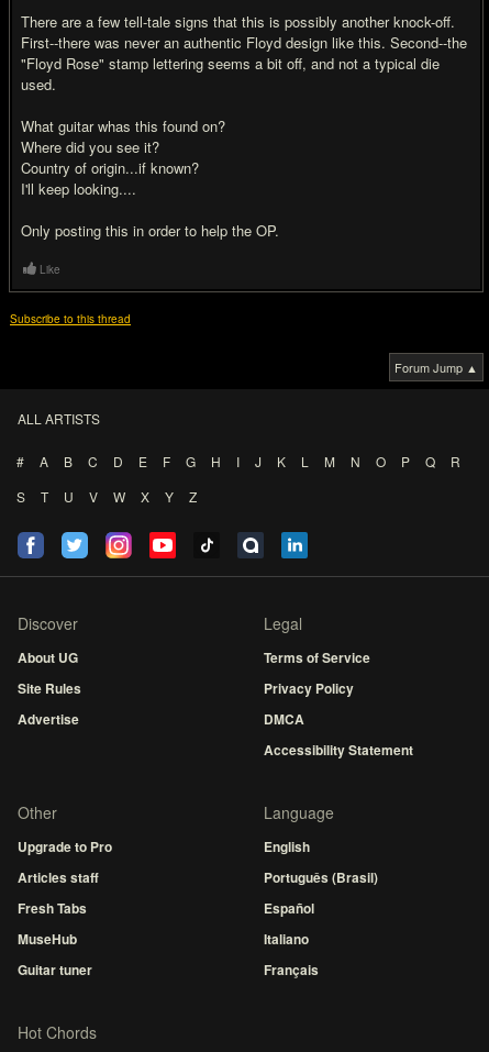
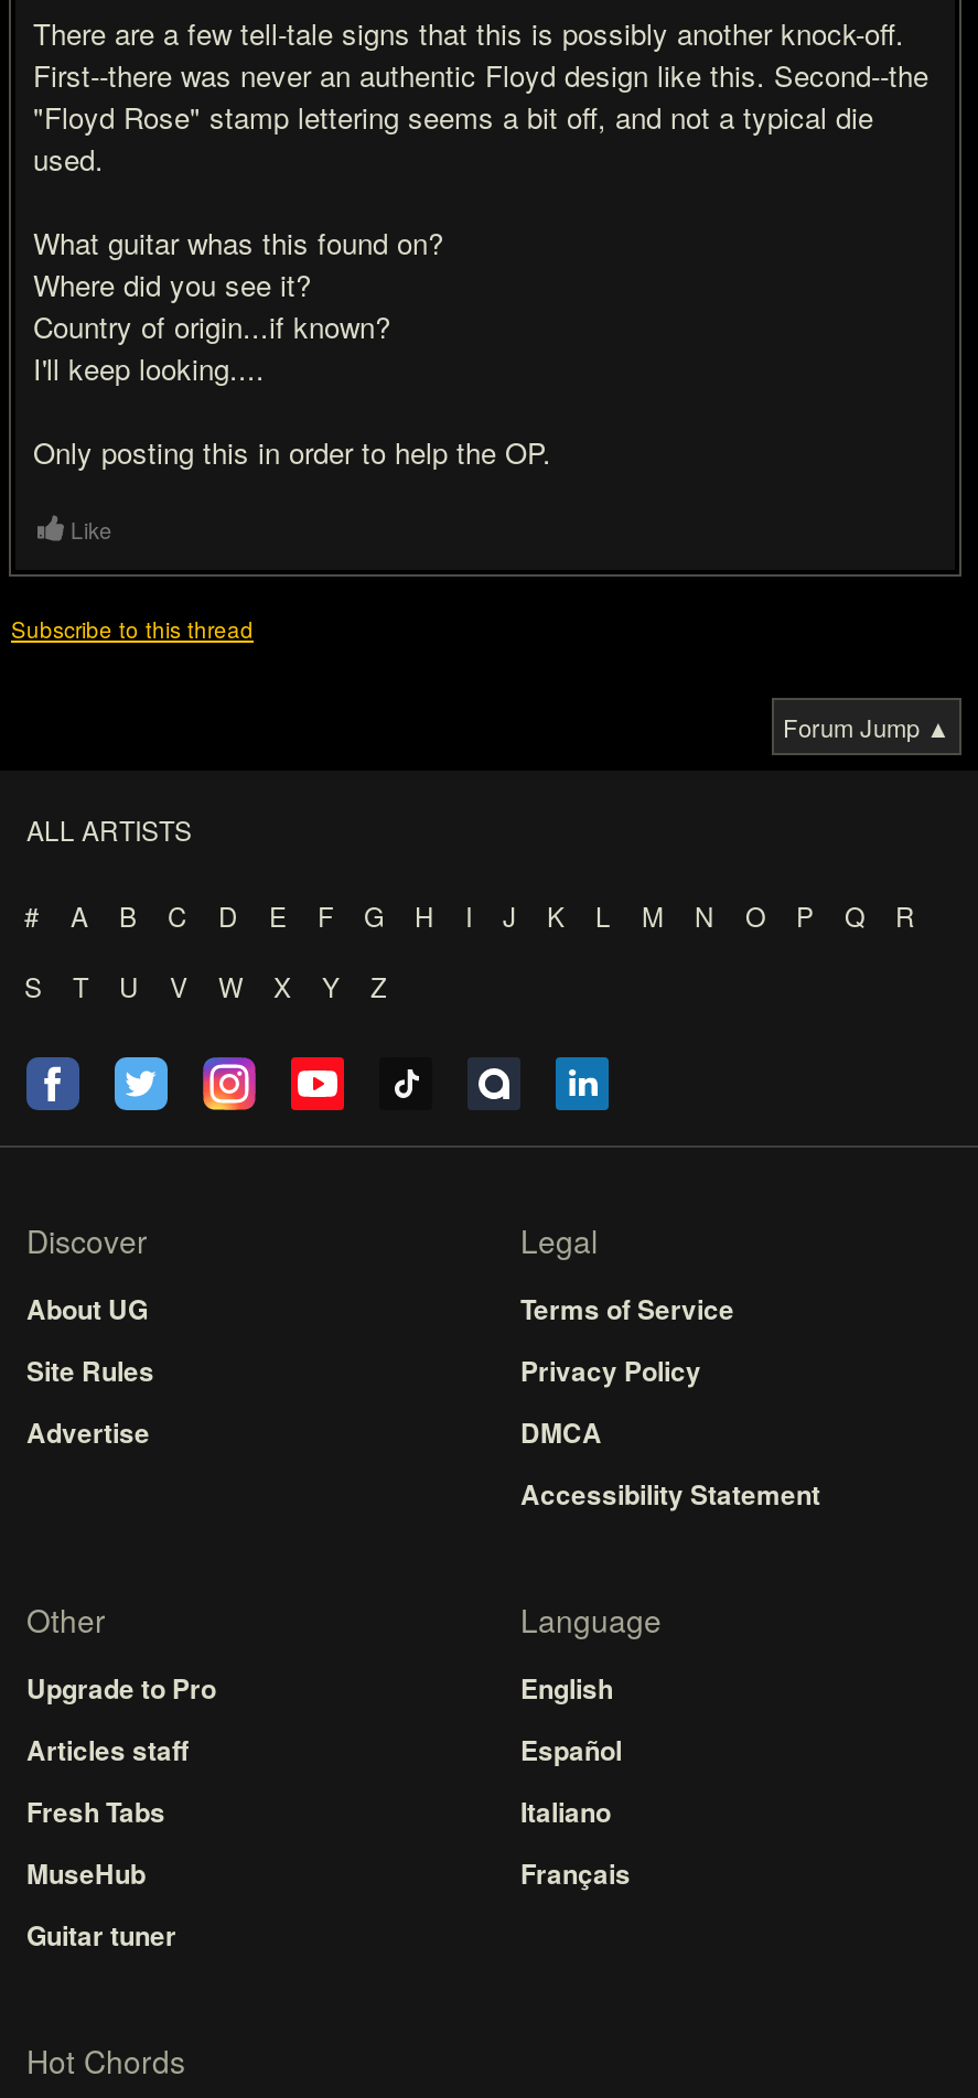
- Português (Brasil)

moved up: Español | Italiano | Français
